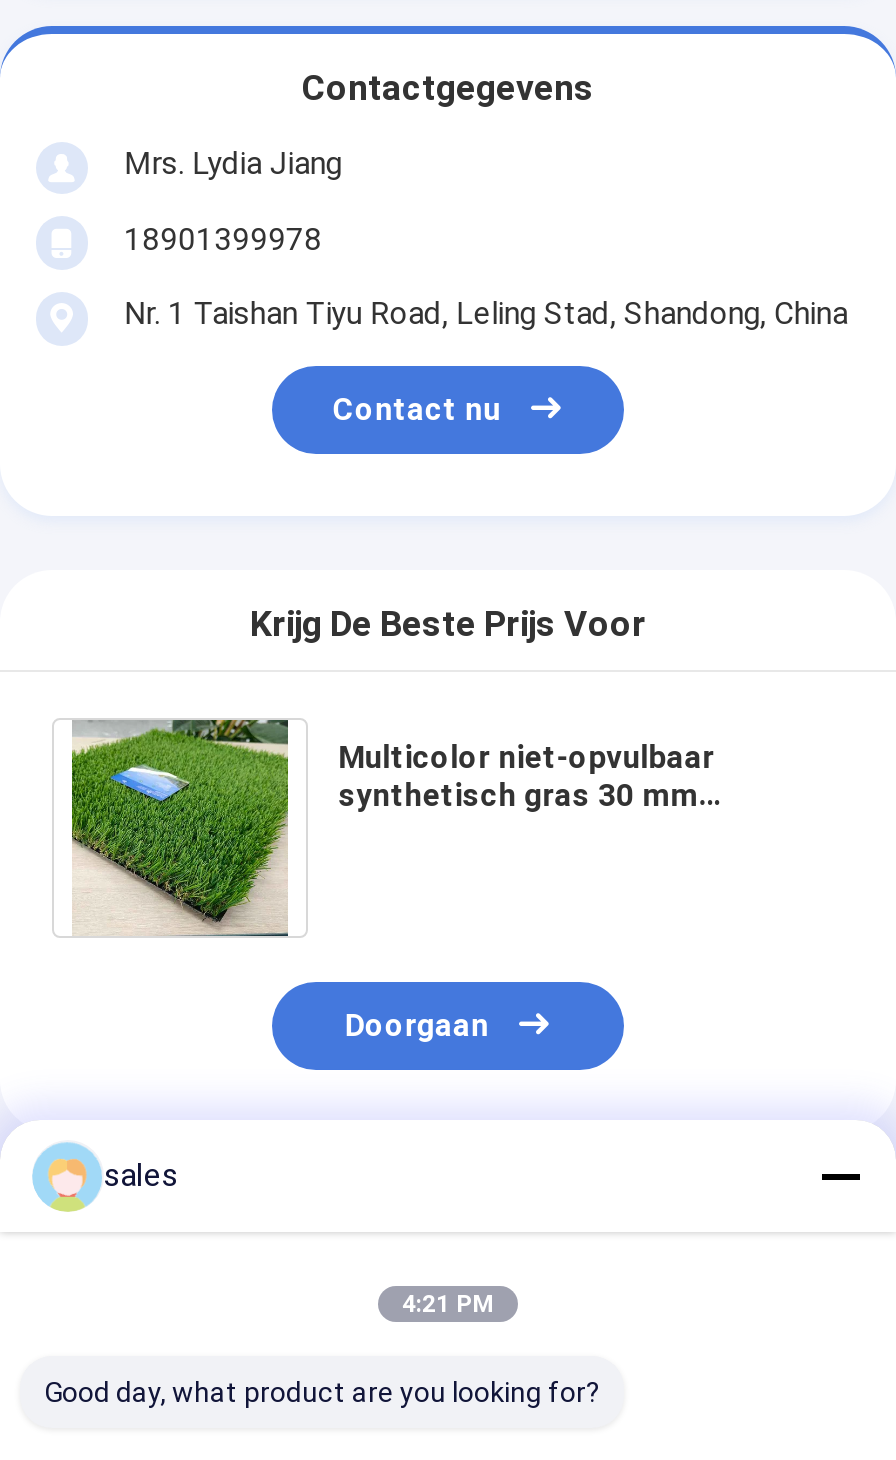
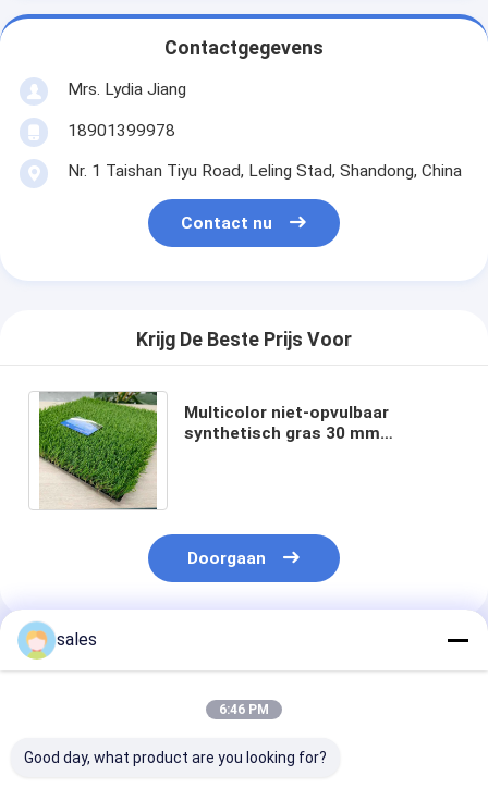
- 4:21 PM
+ 6:46 PM
